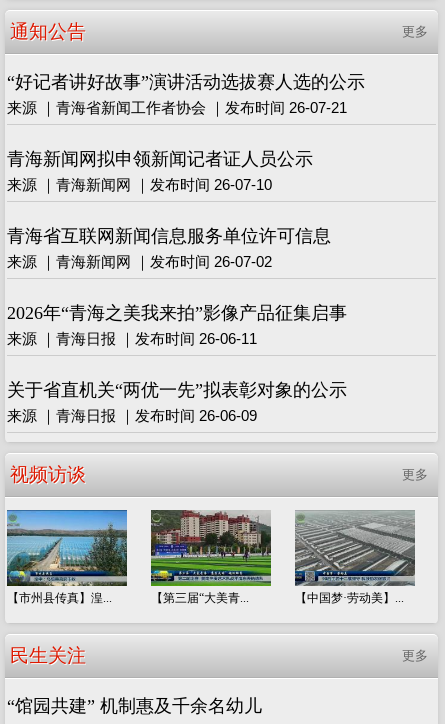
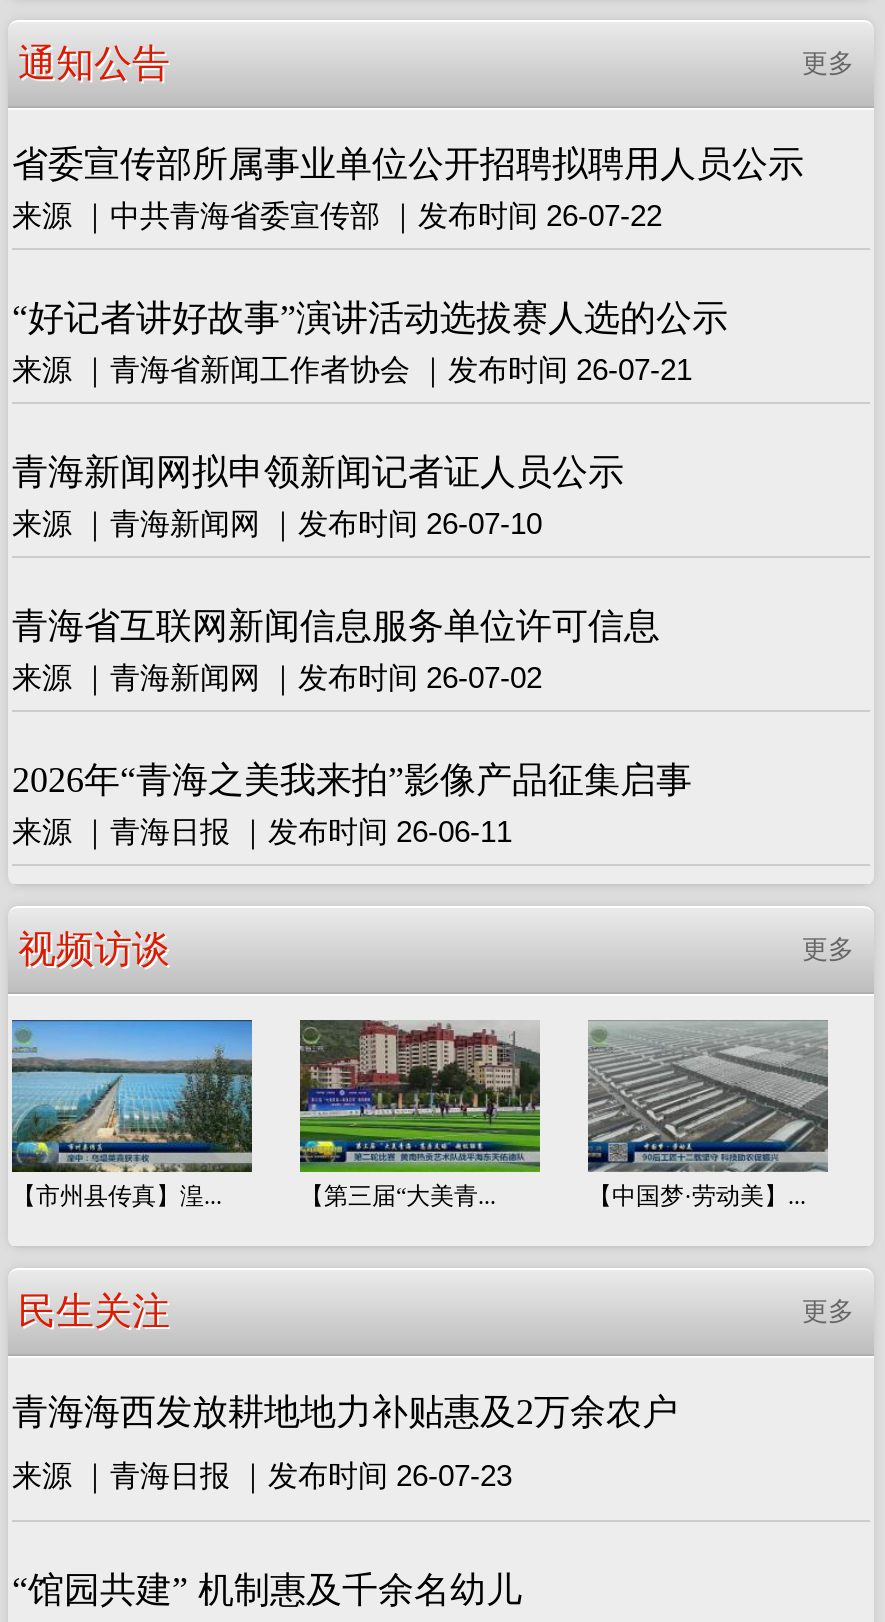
+ 省委宣传部所属事业单位公开招聘拟聘用人员公示
+ 来源 ｜中共青海省委宣传部 ｜发布时间 26-07-22

- 关于省直机关“两优一先”拟表彰对象的公示
- 来源 ｜青海日报 ｜发布时间 26-06-09

+ 青海海西发放耕地地力补贴惠及2万余农户
+ 来源 ｜青海日报 ｜发布时间 26-07-23
